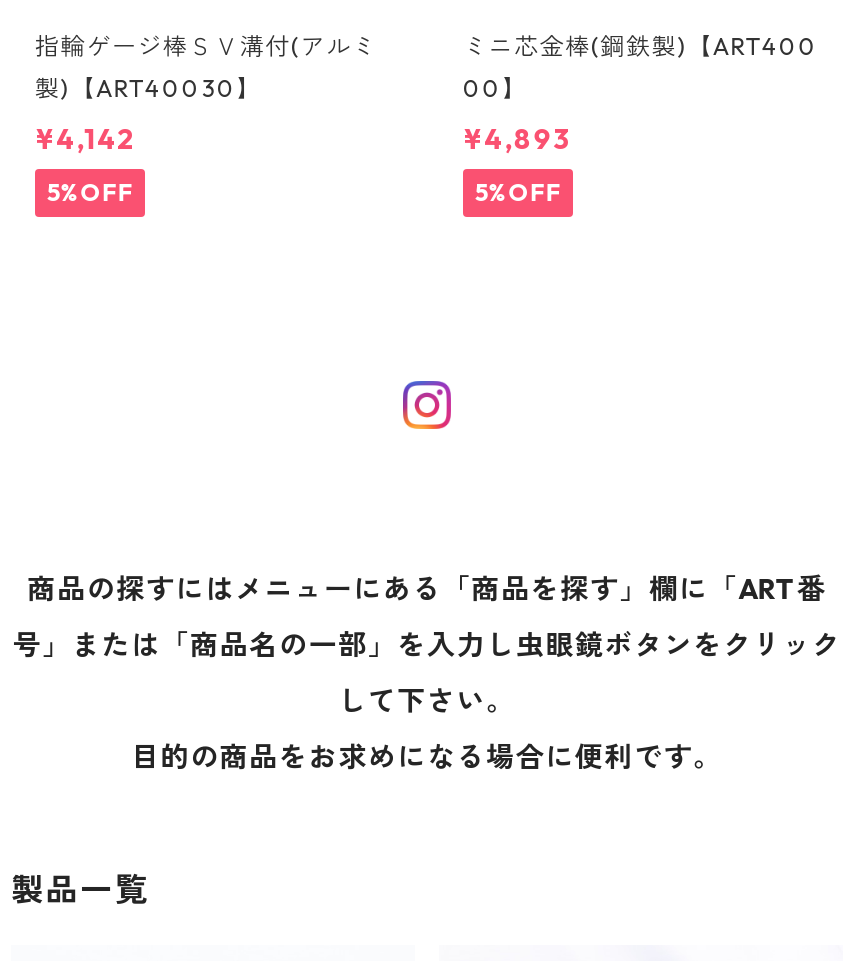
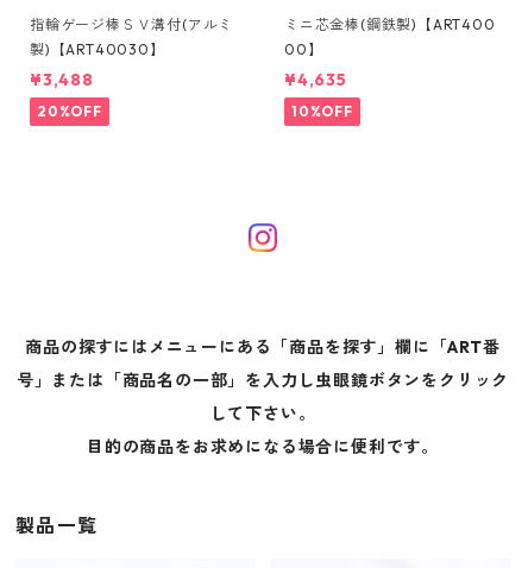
- ¥4,142
+ ¥3,488

- ¥4,893
+ ¥4,635

- 5%OFF
+ 20%OFF

- 5%OFF
+ 10%OFF
